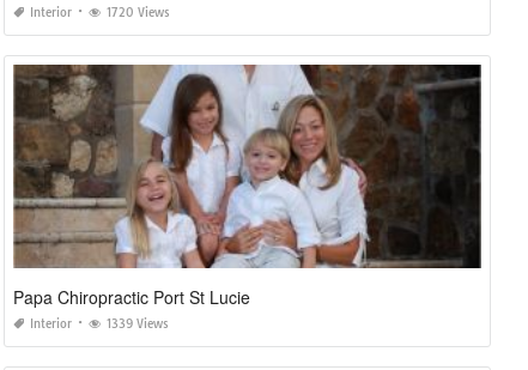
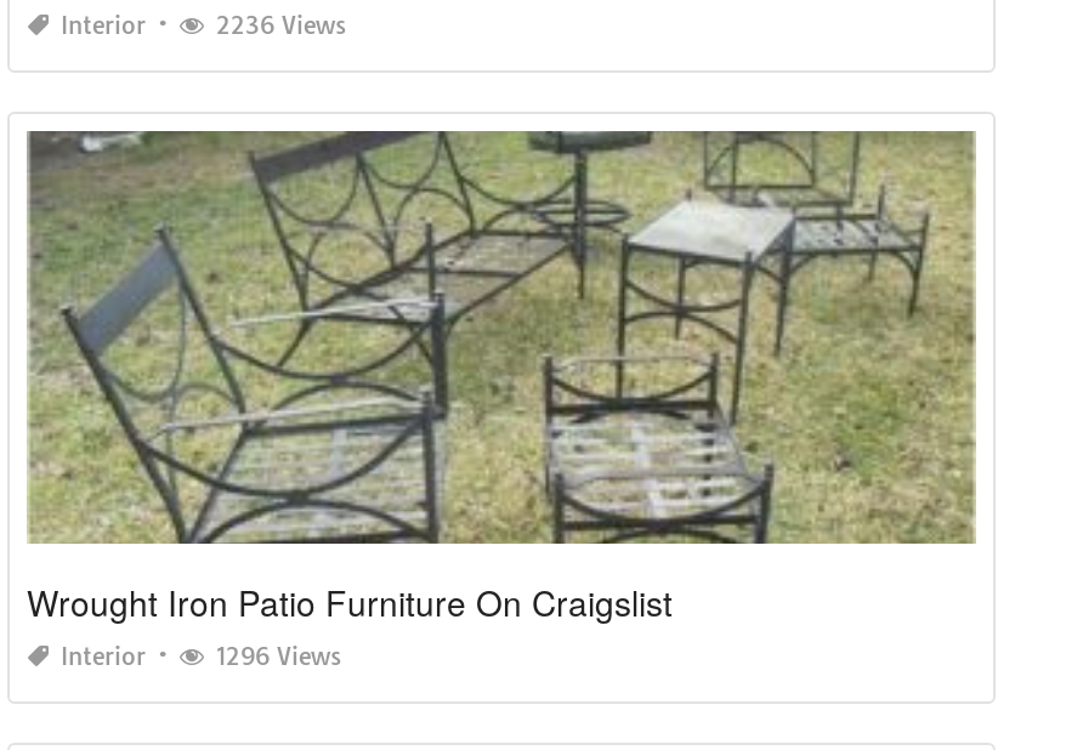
- 1720 Views
+ 2236 Views

- [image]
- Papa Chiropractic Port St Lucie
+ [image]
+ Wrought Iron Patio Furniture On Craigslist

- 1339 Views
+ 1296 Views
